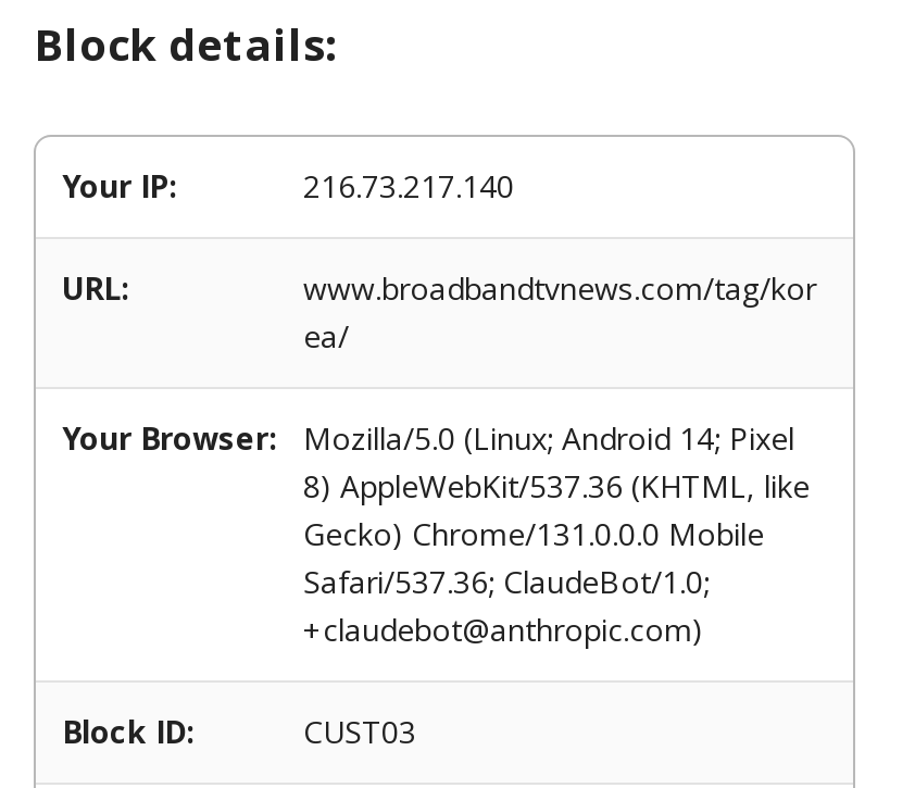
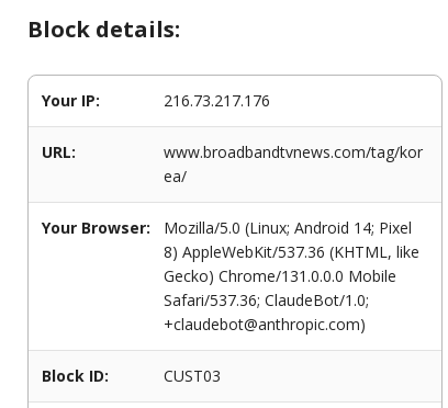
- 216.73.217.140
+ 216.73.217.176
